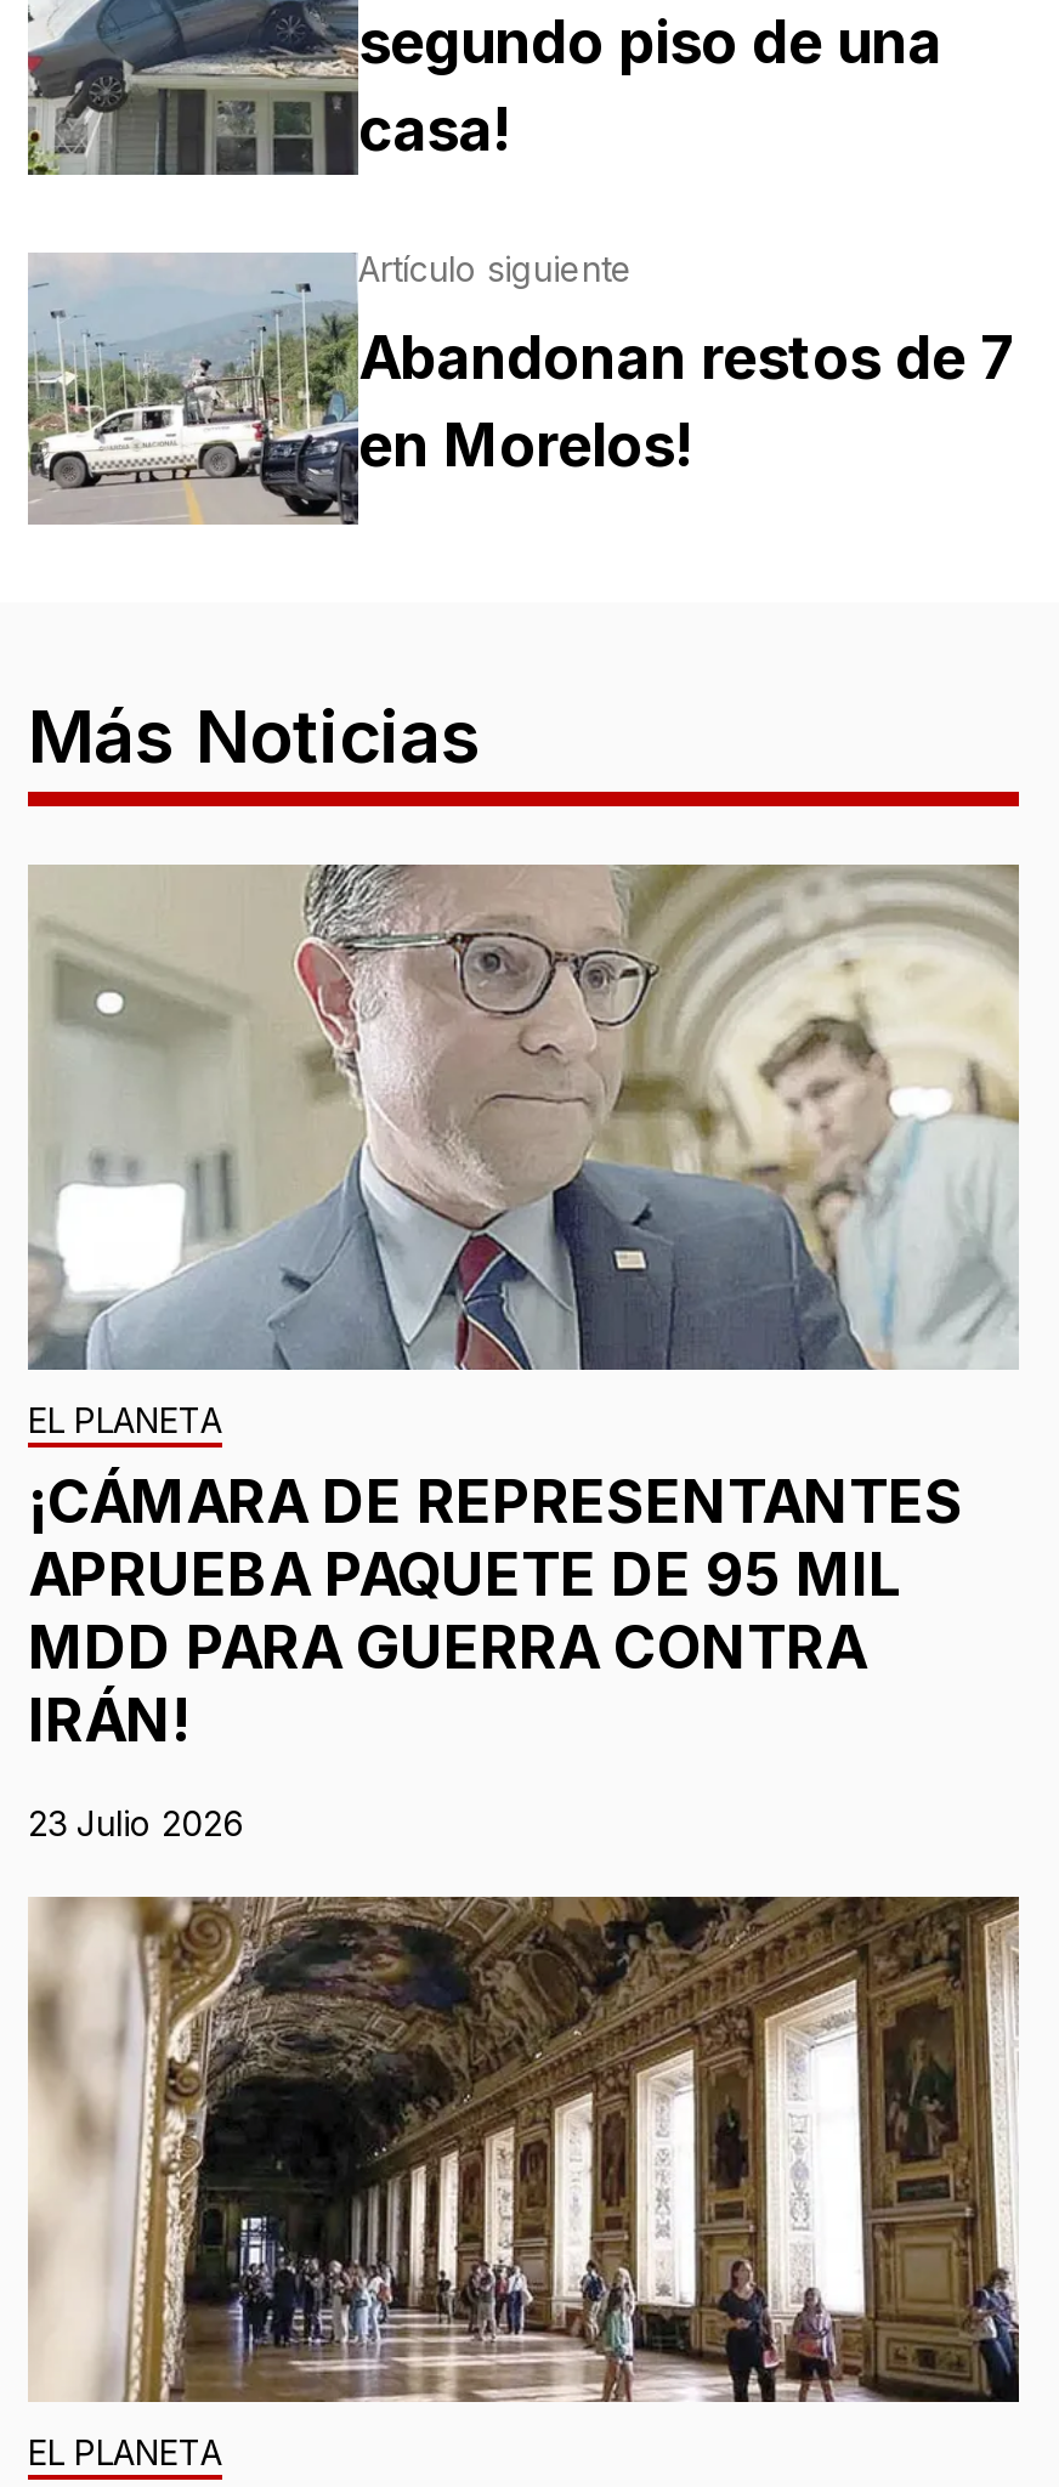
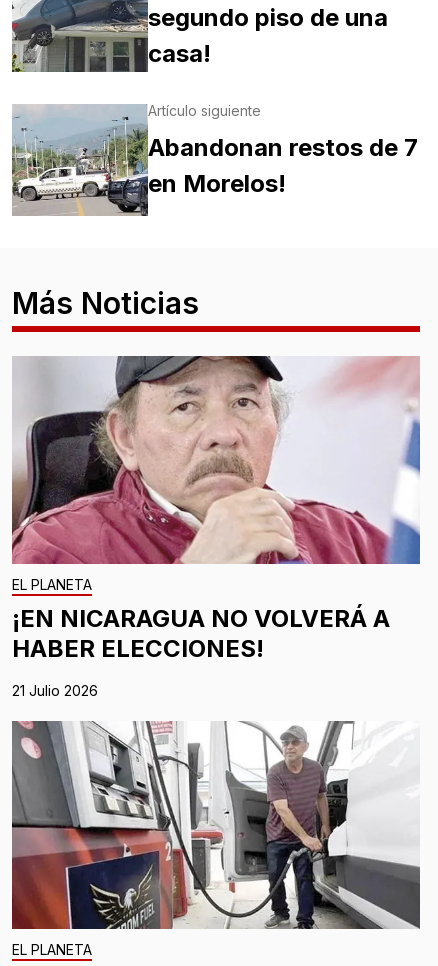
- [image]
- ¡CÁMARA DE REPRESENTANTES
- APRUEBA PAQUETE DE 95 MIL
- MDD PARA GUERRA CONTRA
- IRÁN!
+ [image]
+ ¡EN NICARAGUA NO VOLVERÁ A
+ HABER ELECCIONES!

- 23 Julio 2026
+ 21 Julio 2026

- [image]
+ [image]
